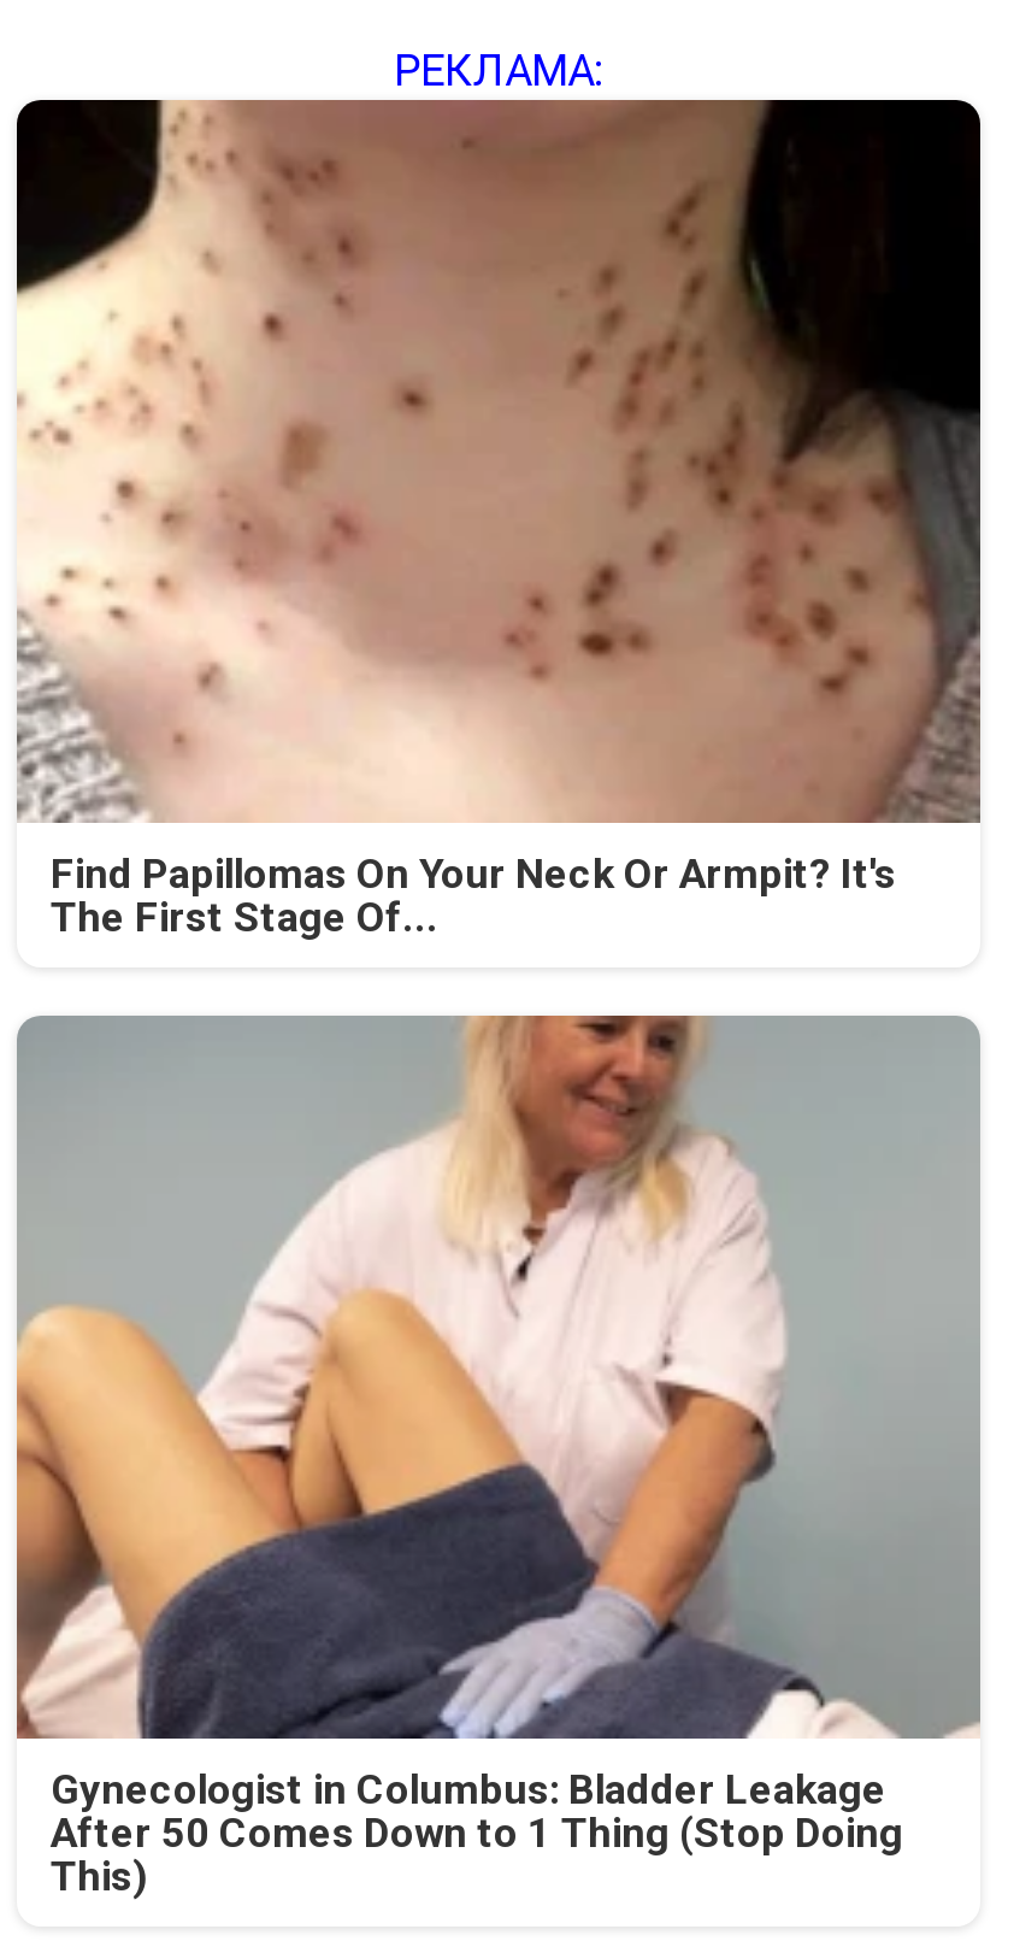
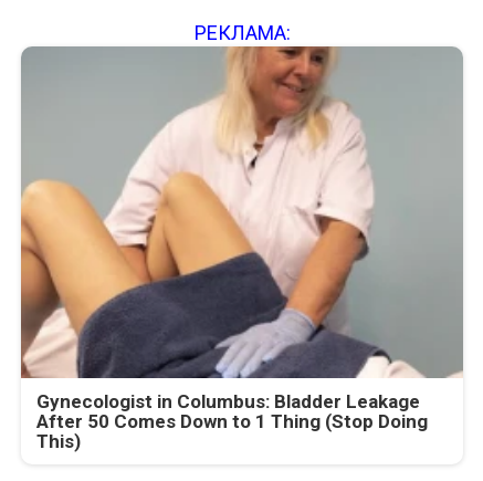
- [image]
- Find Papillomas On Your Neck Or Armpit? It's
- The First Stage Of...
